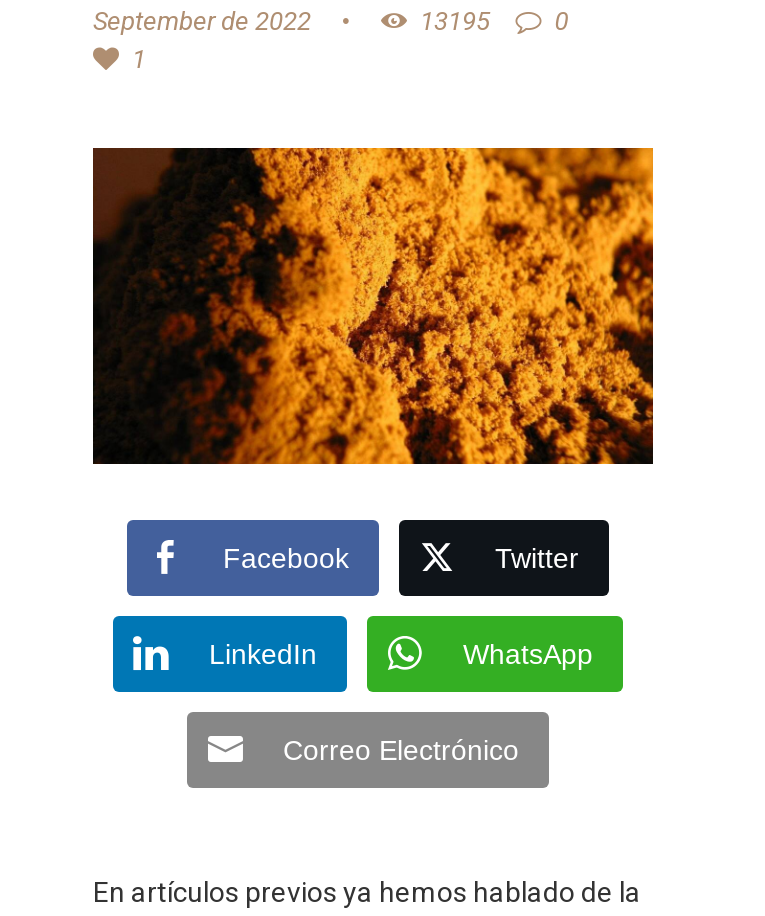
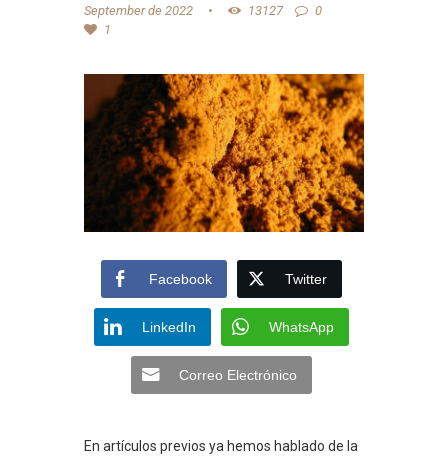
- 13195
+ 13127
